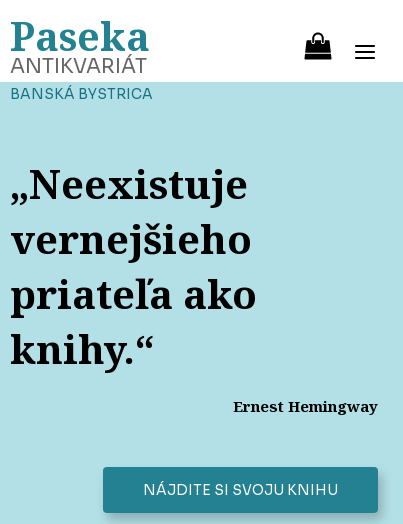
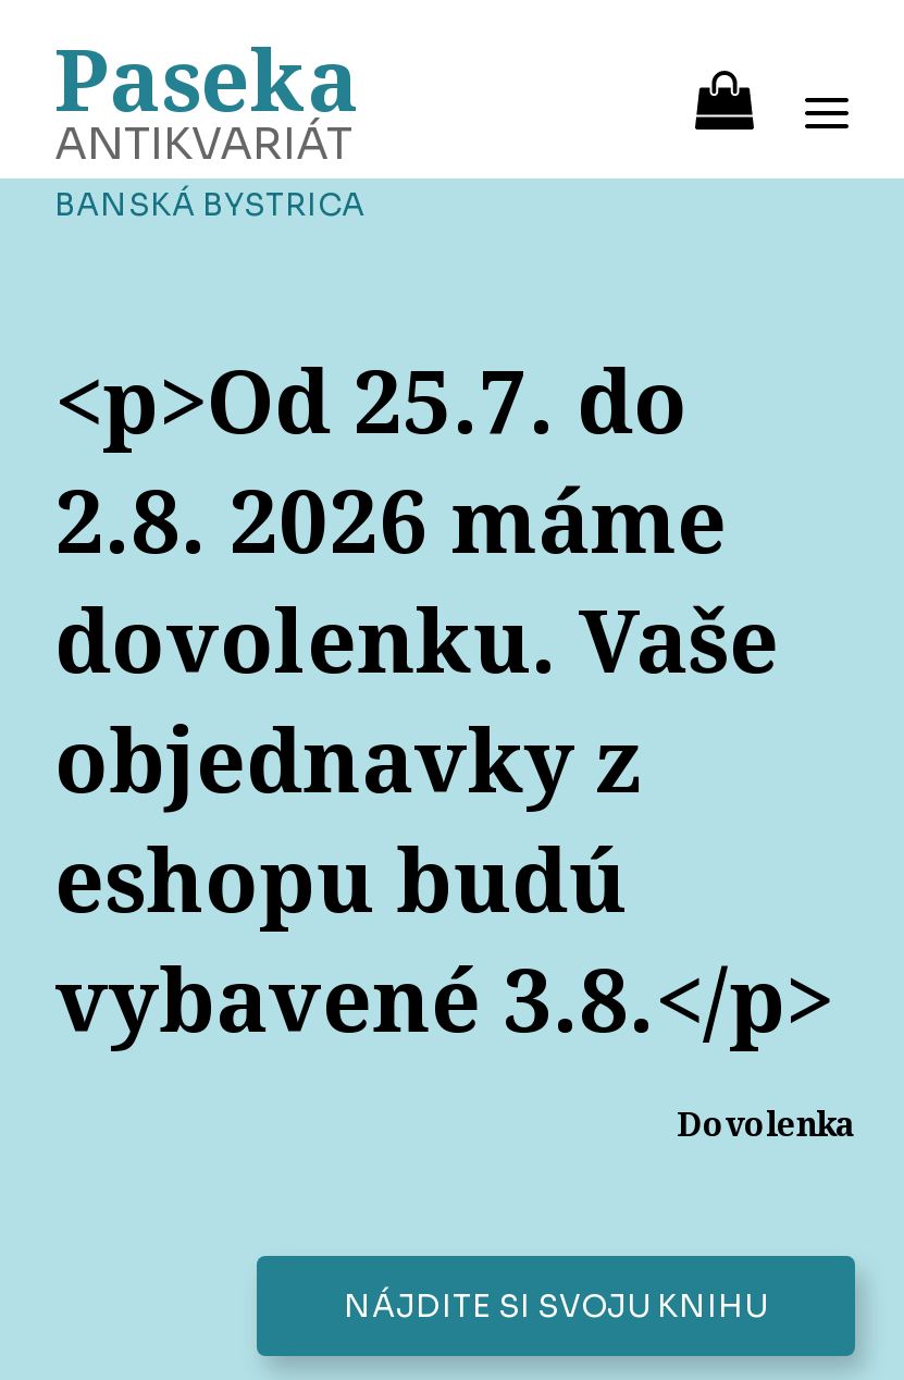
- „Neexistuje
- vernejšieho
- priateľa ako
- knihy.“
- Ernest Hemingway
+ <p>Od 25.7. do
+ 2.8. 2026 máme
+ dovolenku. Vaše
+ objednavky z
+ eshopu budú
+ vybavené 3.8.</p>
+ Dovolenka
